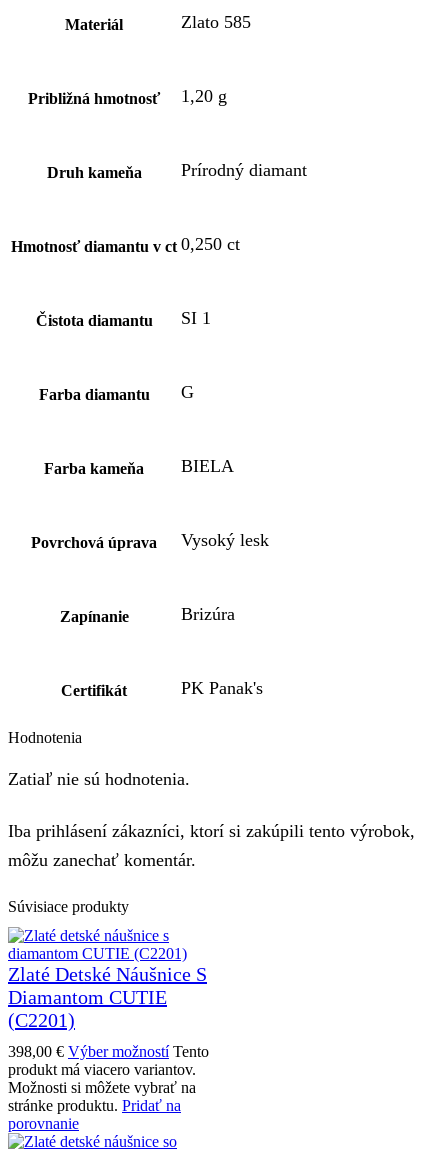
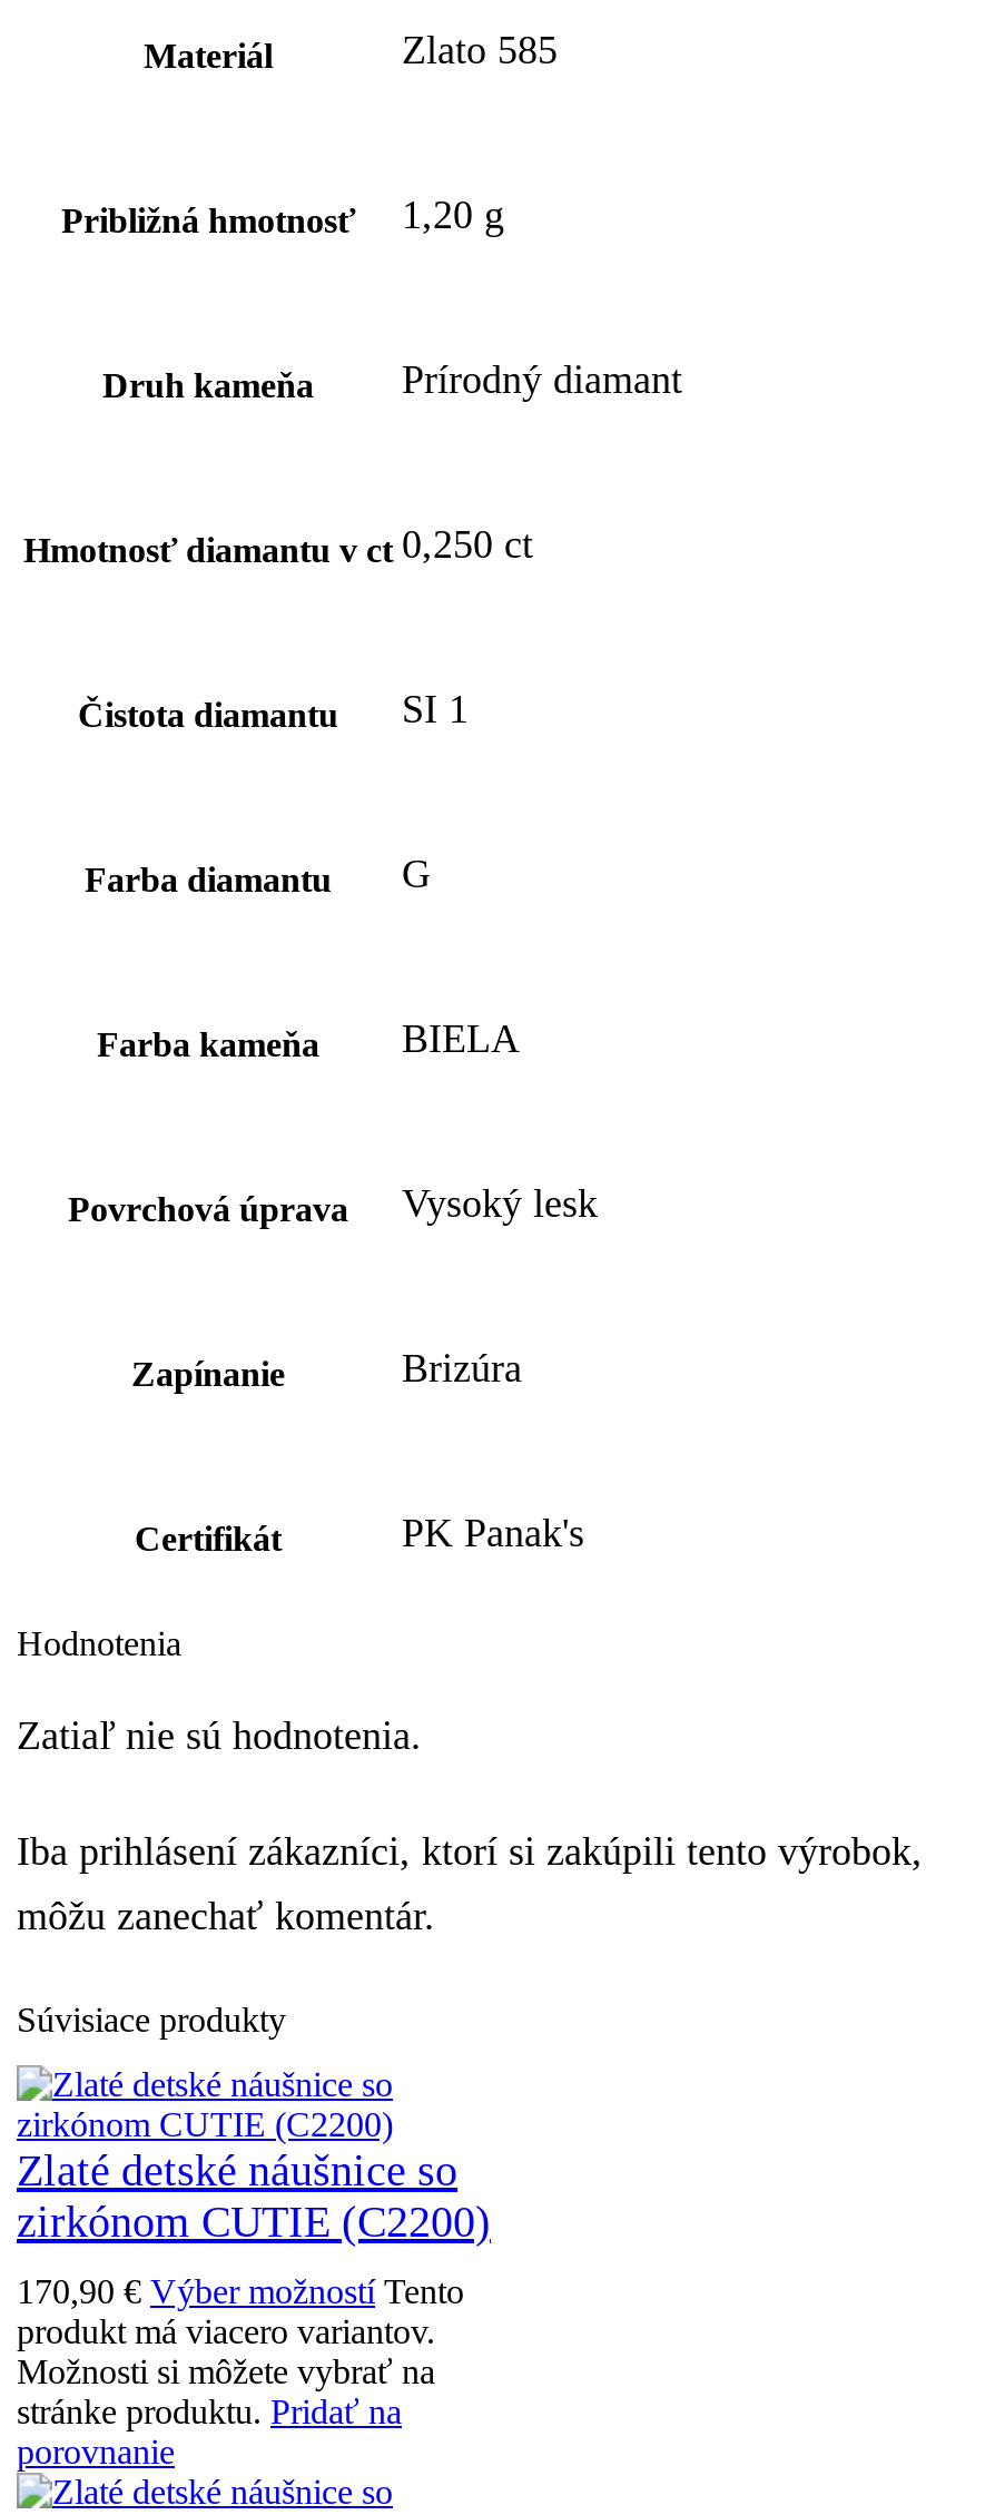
- Zlaté Detské Náušnice S
- Diamantom CUTIE
- (C2201)
+ Zlaté detské náušnice so
+ zirkónom CUTIE (C2200)

- 398,00 € Výber možností Tento
+ 170,90 € Výber možností Tento
